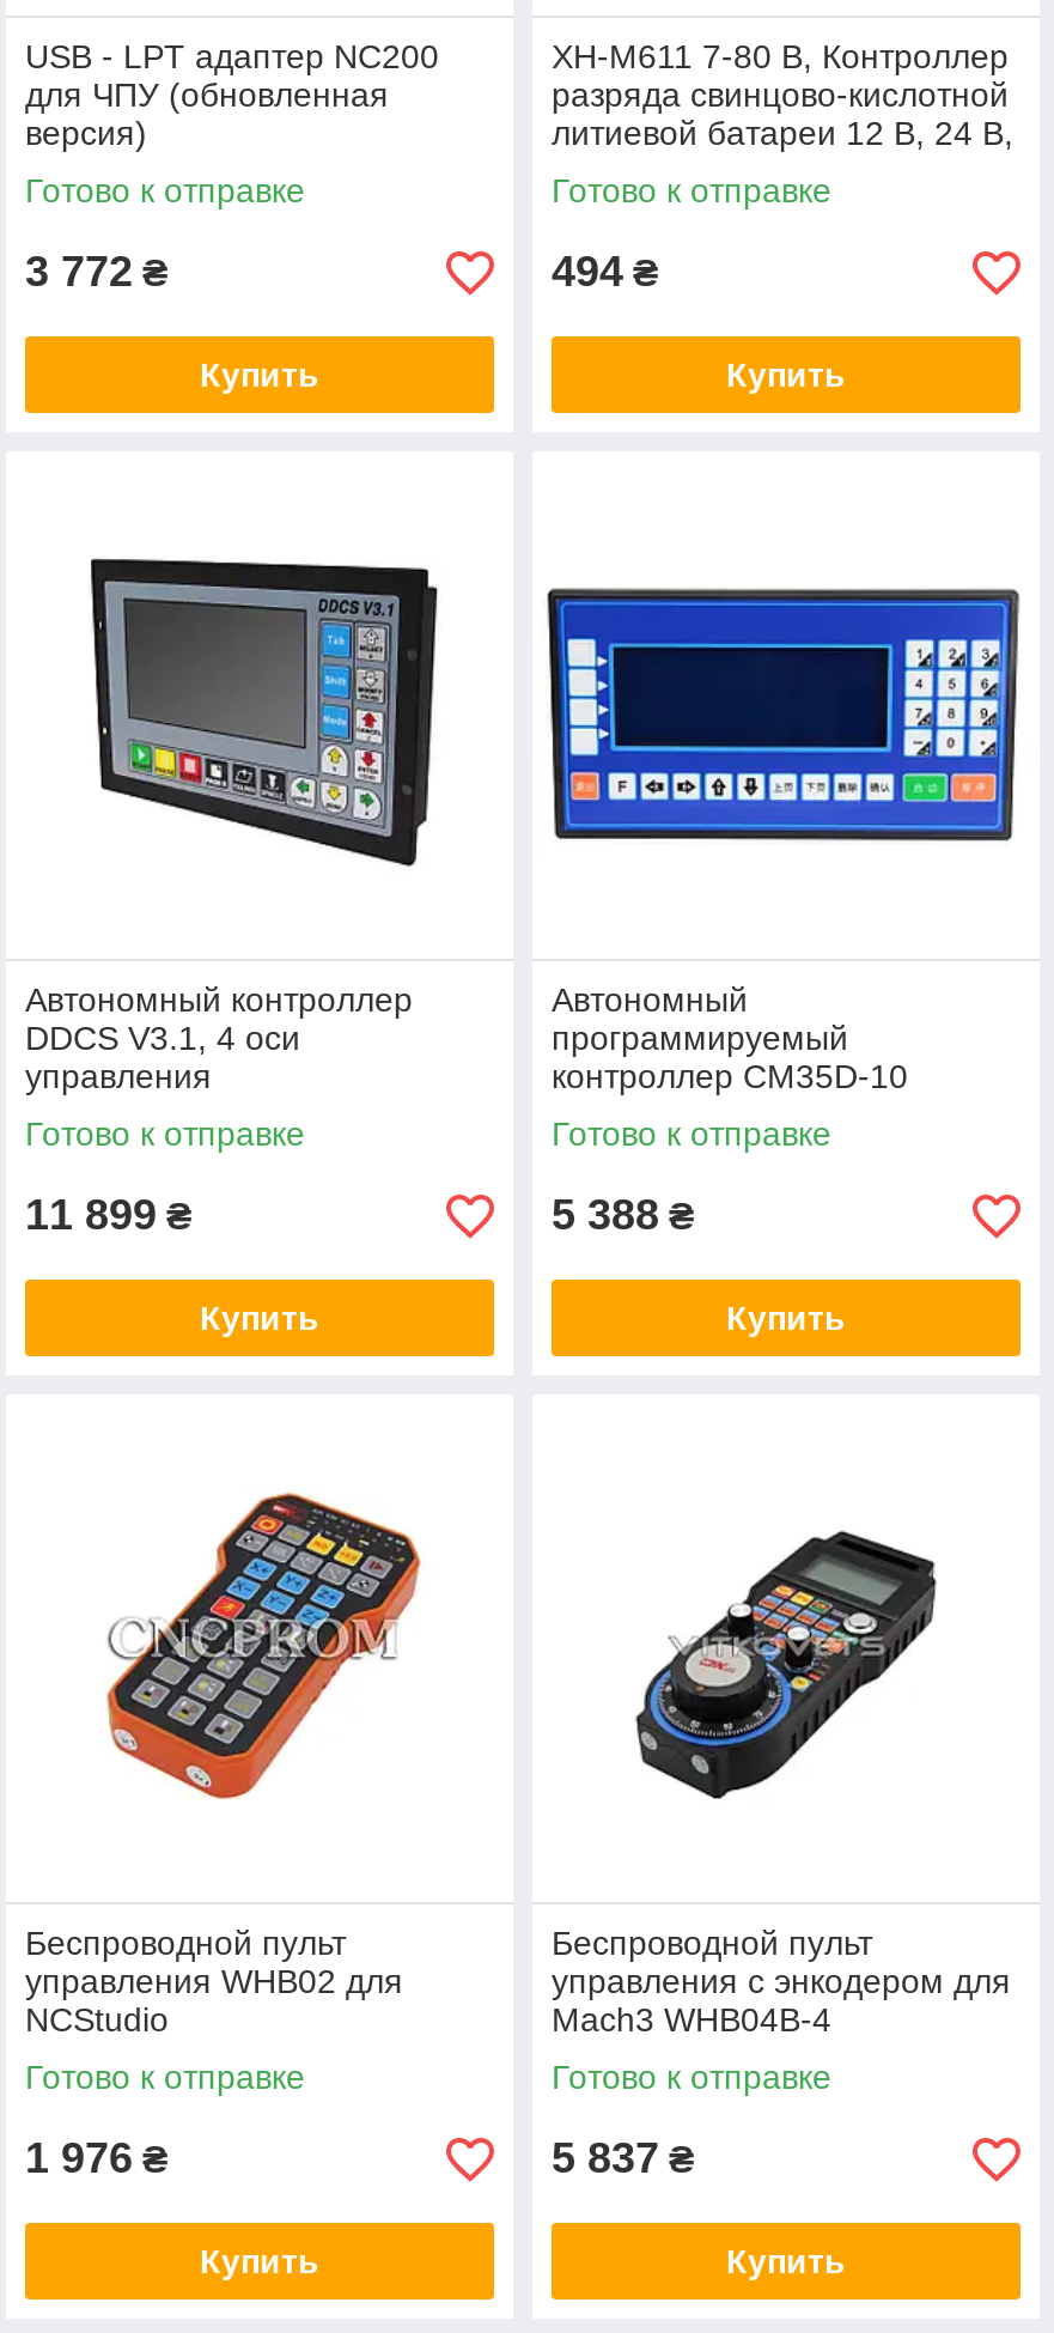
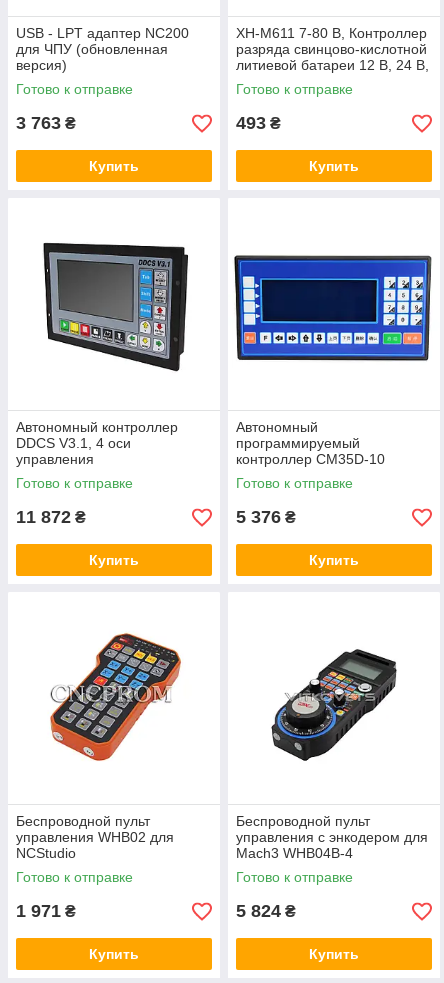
- 3 772 ₴
+ 3 763 ₴

- 494 ₴
+ 493 ₴

- 11 899 ₴
+ 11 872 ₴

- 5 388 ₴
+ 5 376 ₴

- 1 976 ₴
+ 1 971 ₴

- 5 837 ₴
+ 5 824 ₴
